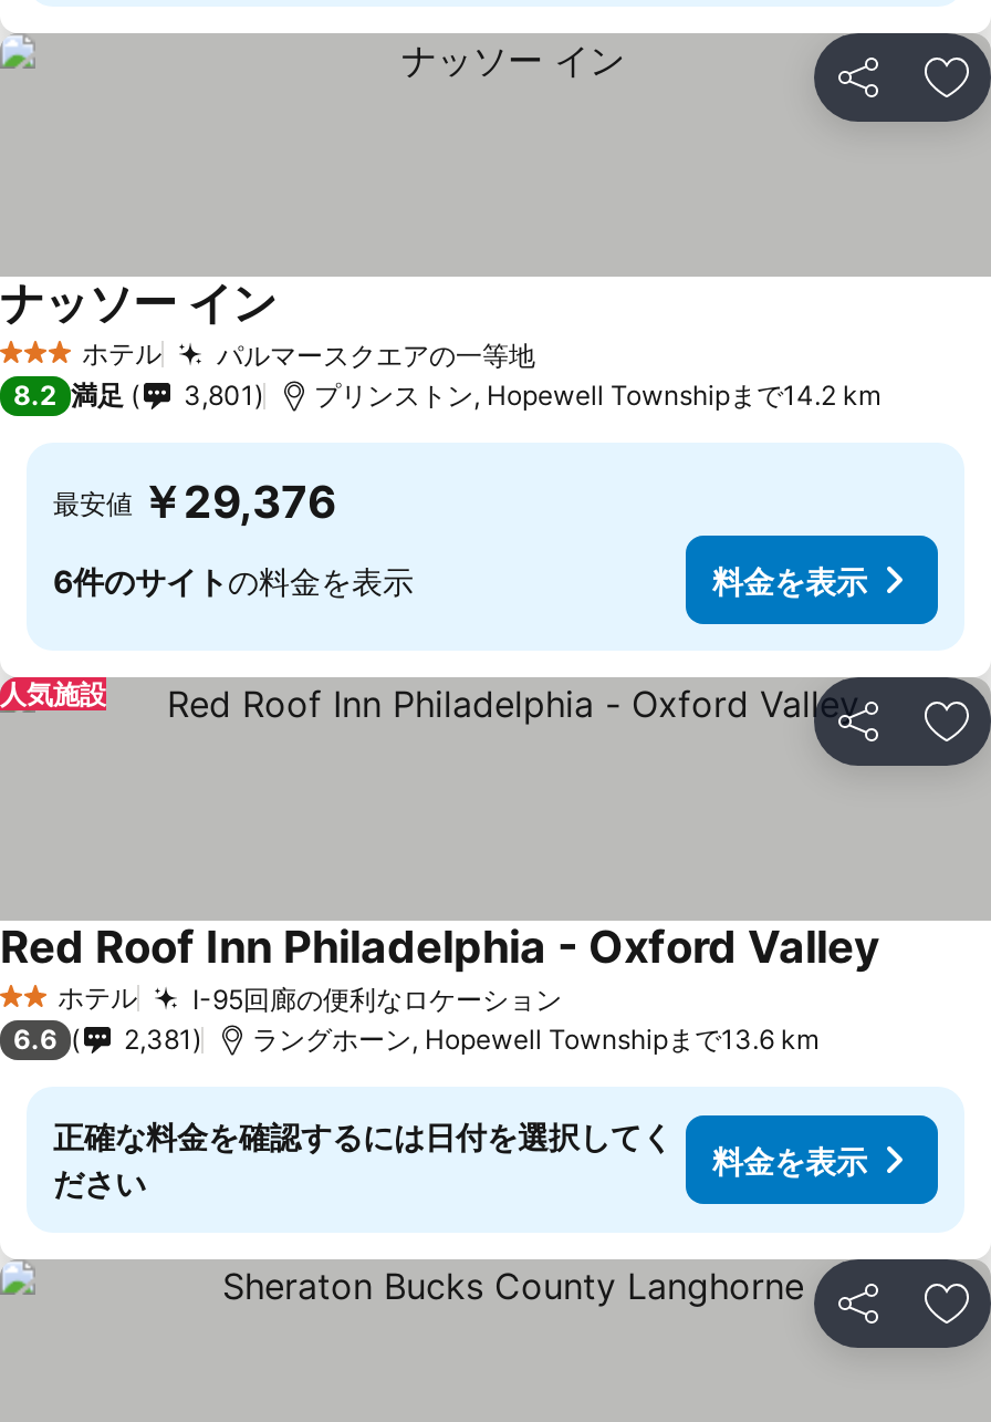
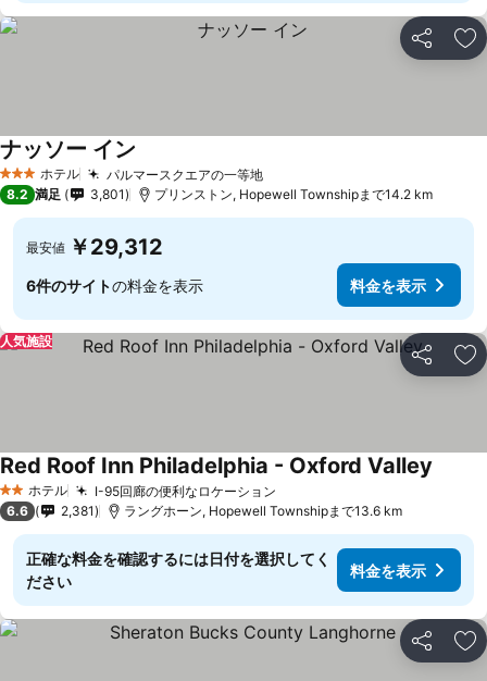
- 最安値 ￥29,376
+ 最安値 ￥29,312
